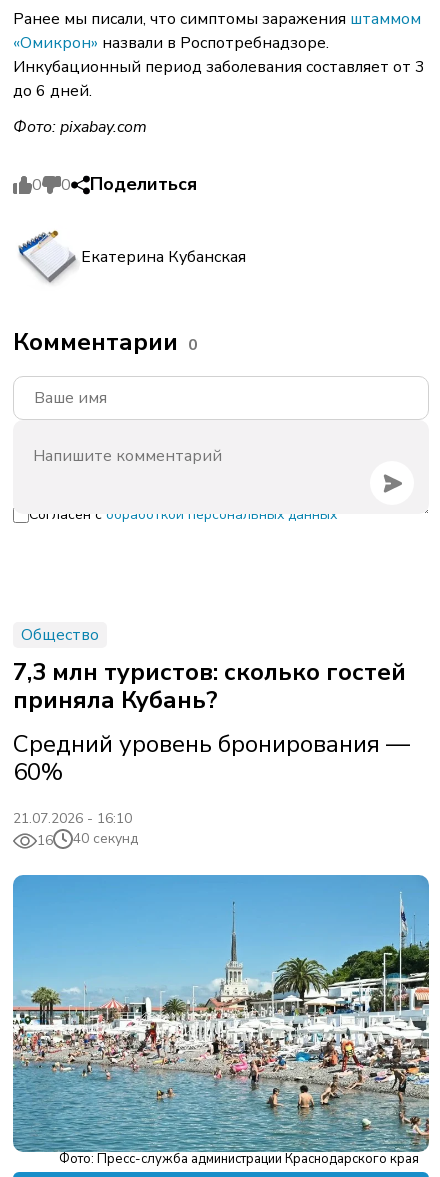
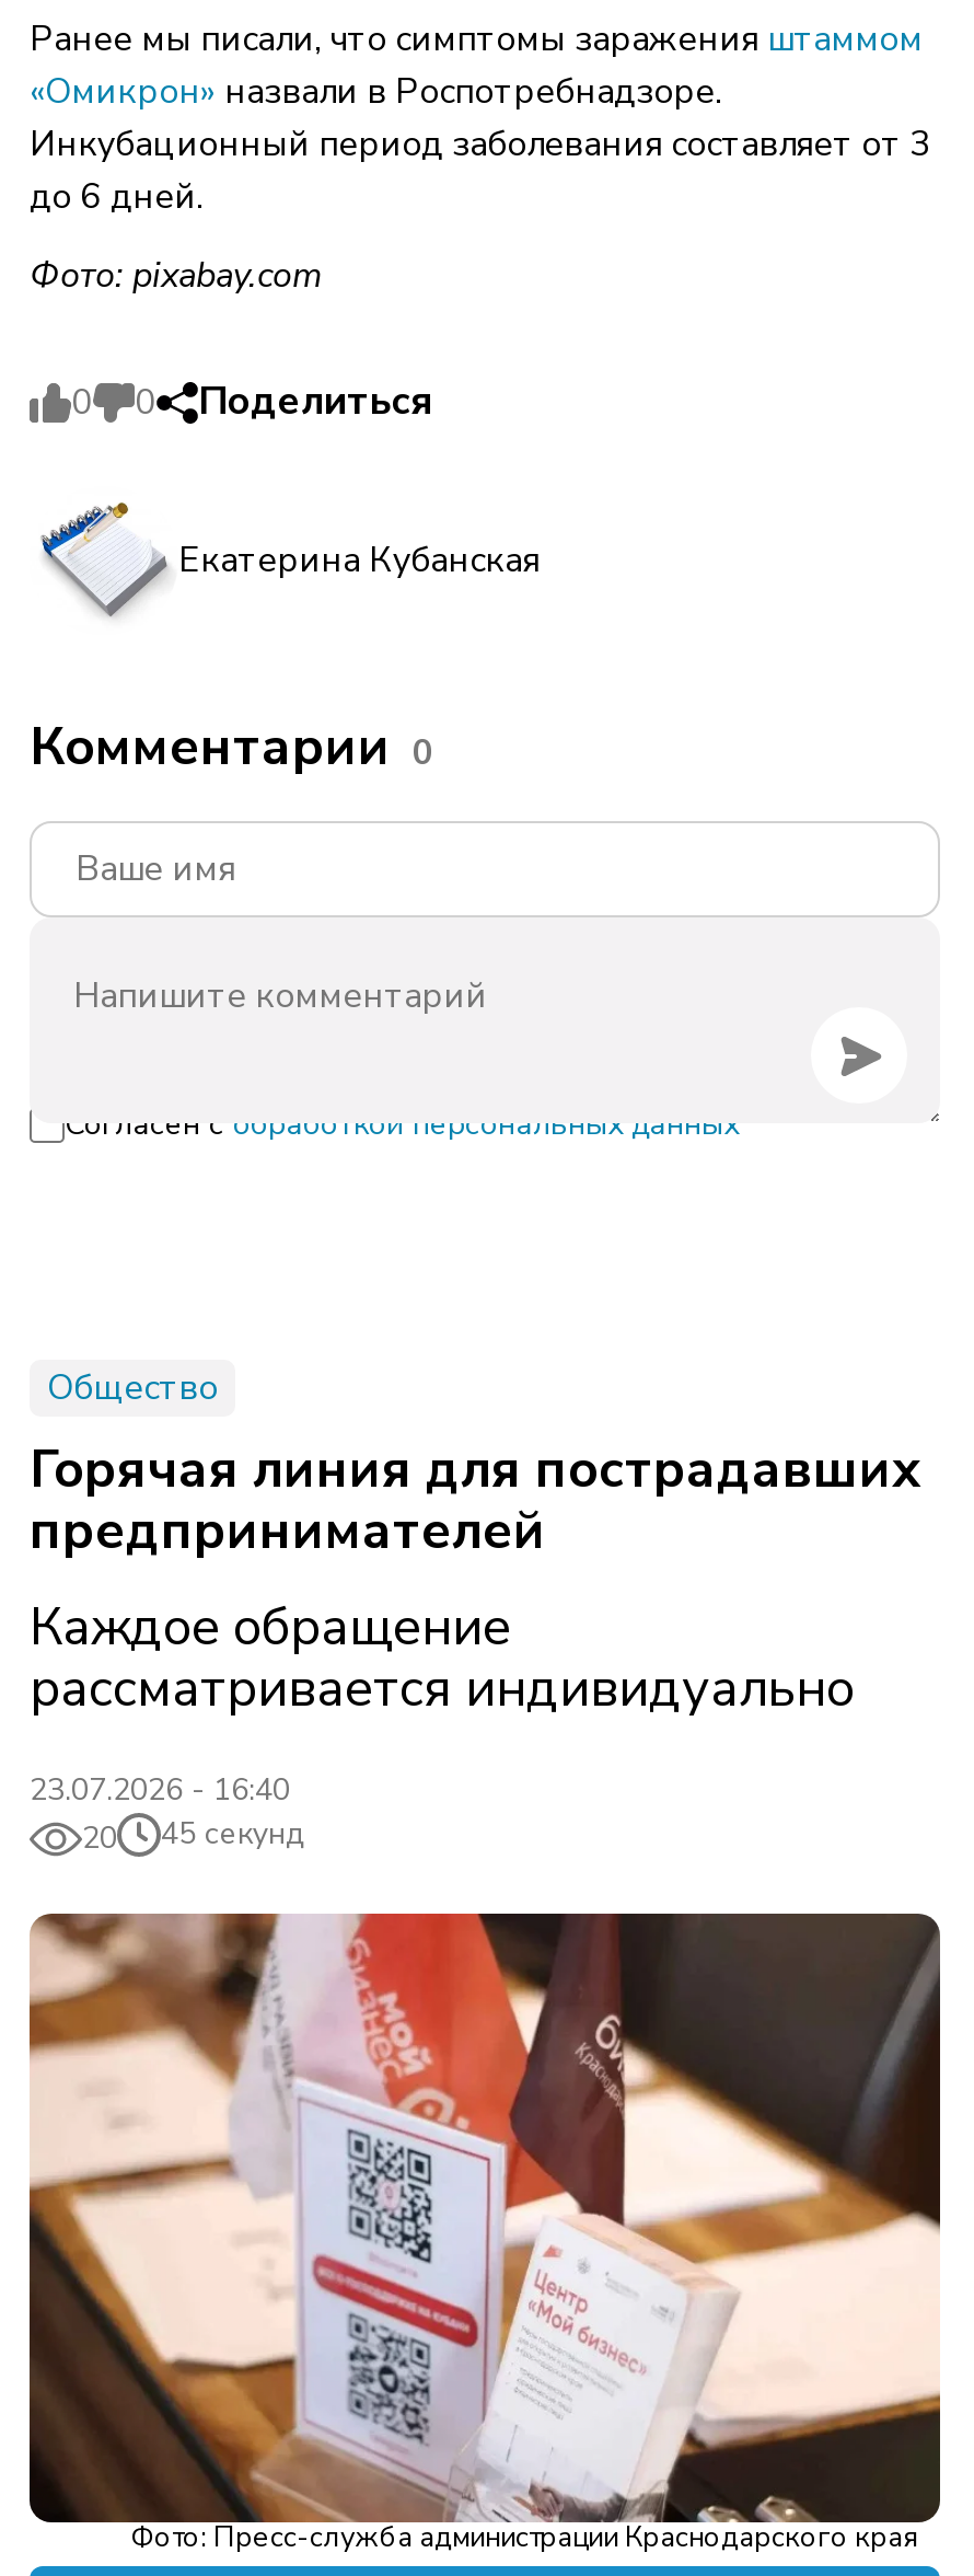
- 7,3 млн туристов: сколько гостей
- приняла Кубань?
- Средний уровень бронирования —
- 60%
+ Горячая линия для пострадавших
+ предпринимателей
+ Каждое обращение
+ рассматривается индивидуально

- 21.07.2026 - 16:10
- 16
- 40 секунд
+ 23.07.2026 - 16:40
+ 20
+ 45 секунд

- [image]
+ [image]
